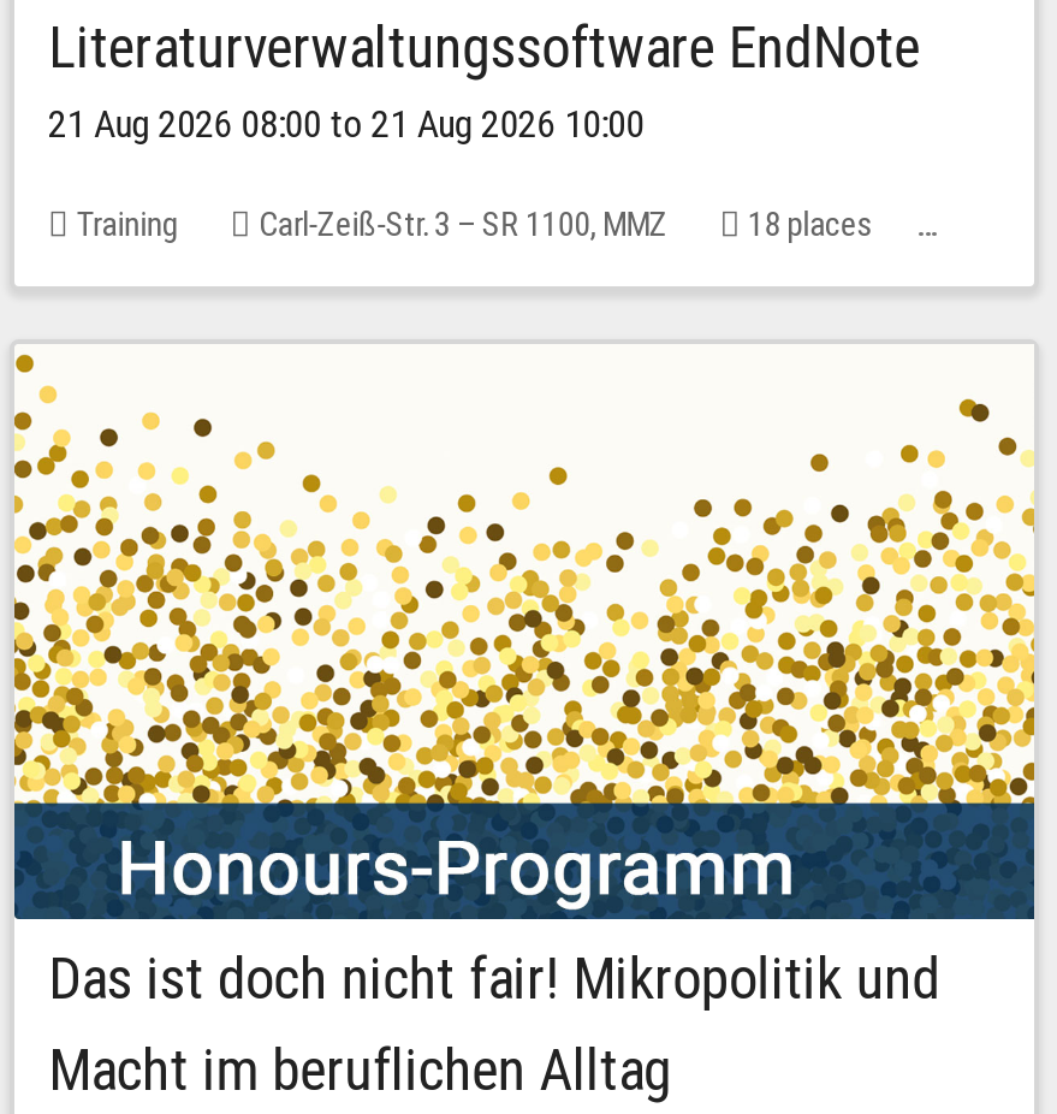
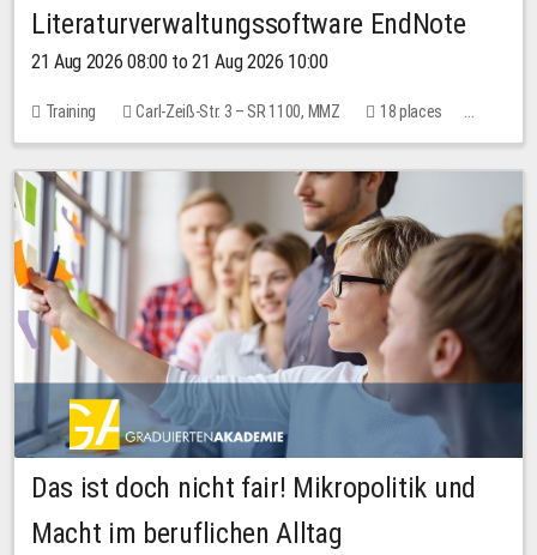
- [image]
+ [image]
